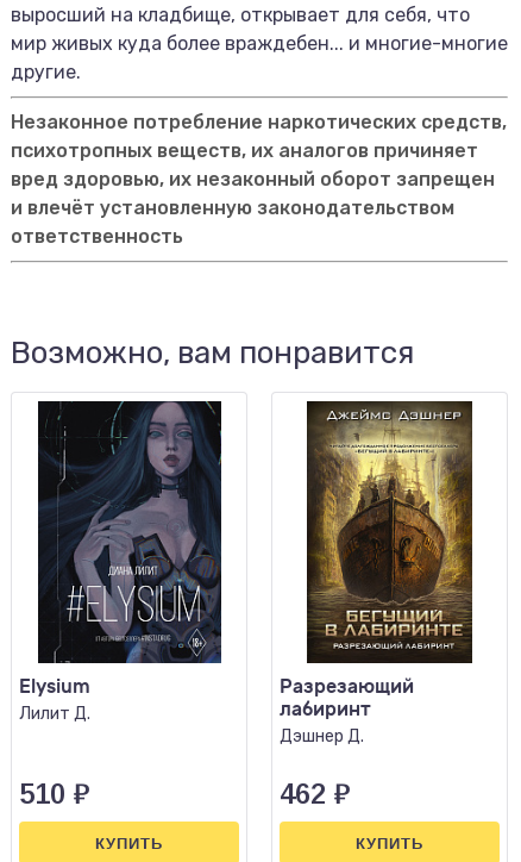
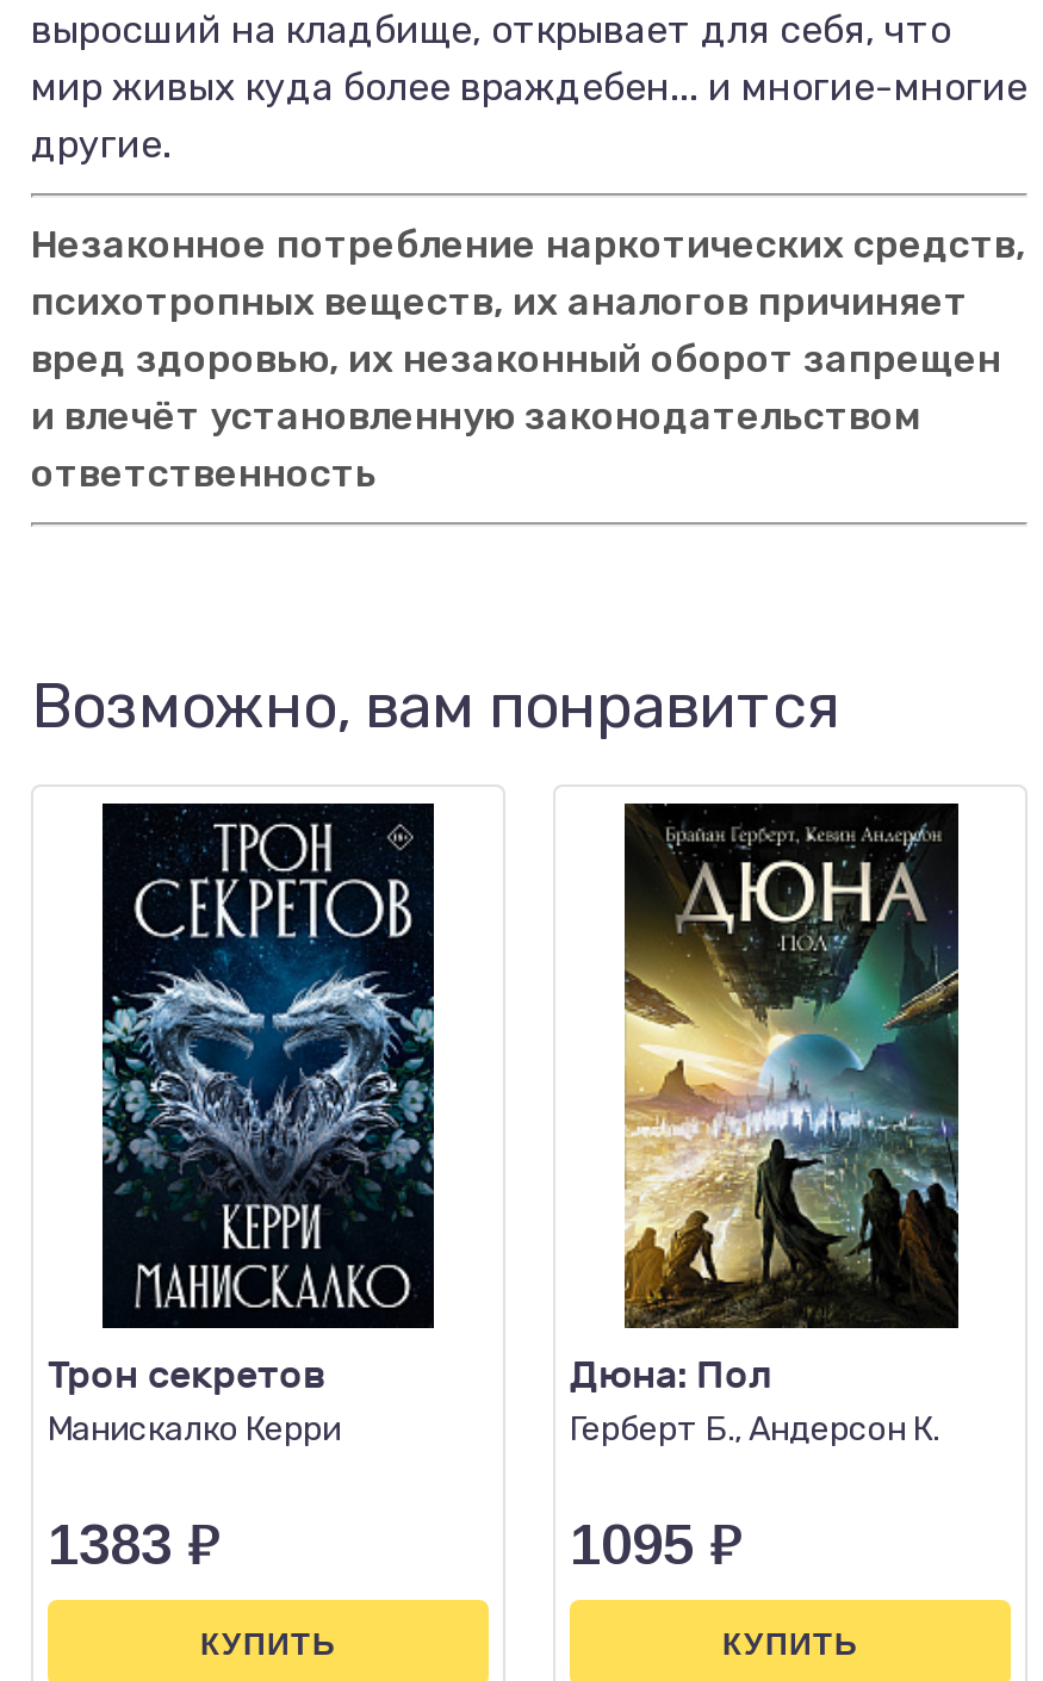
- [image]
- Elysium
- Лилит Д.
+ [image]
+ Трон секретов
+ Манискалко Керри

- [image]
- Разрезающий
- лабиринт
- Дэшнер Д.
+ [image]
+ Дюна: Пол
+ Герберт Б., Андерсон К.

- 510 ₽
+ 1383 ₽

- 462 ₽
+ 1095 ₽
